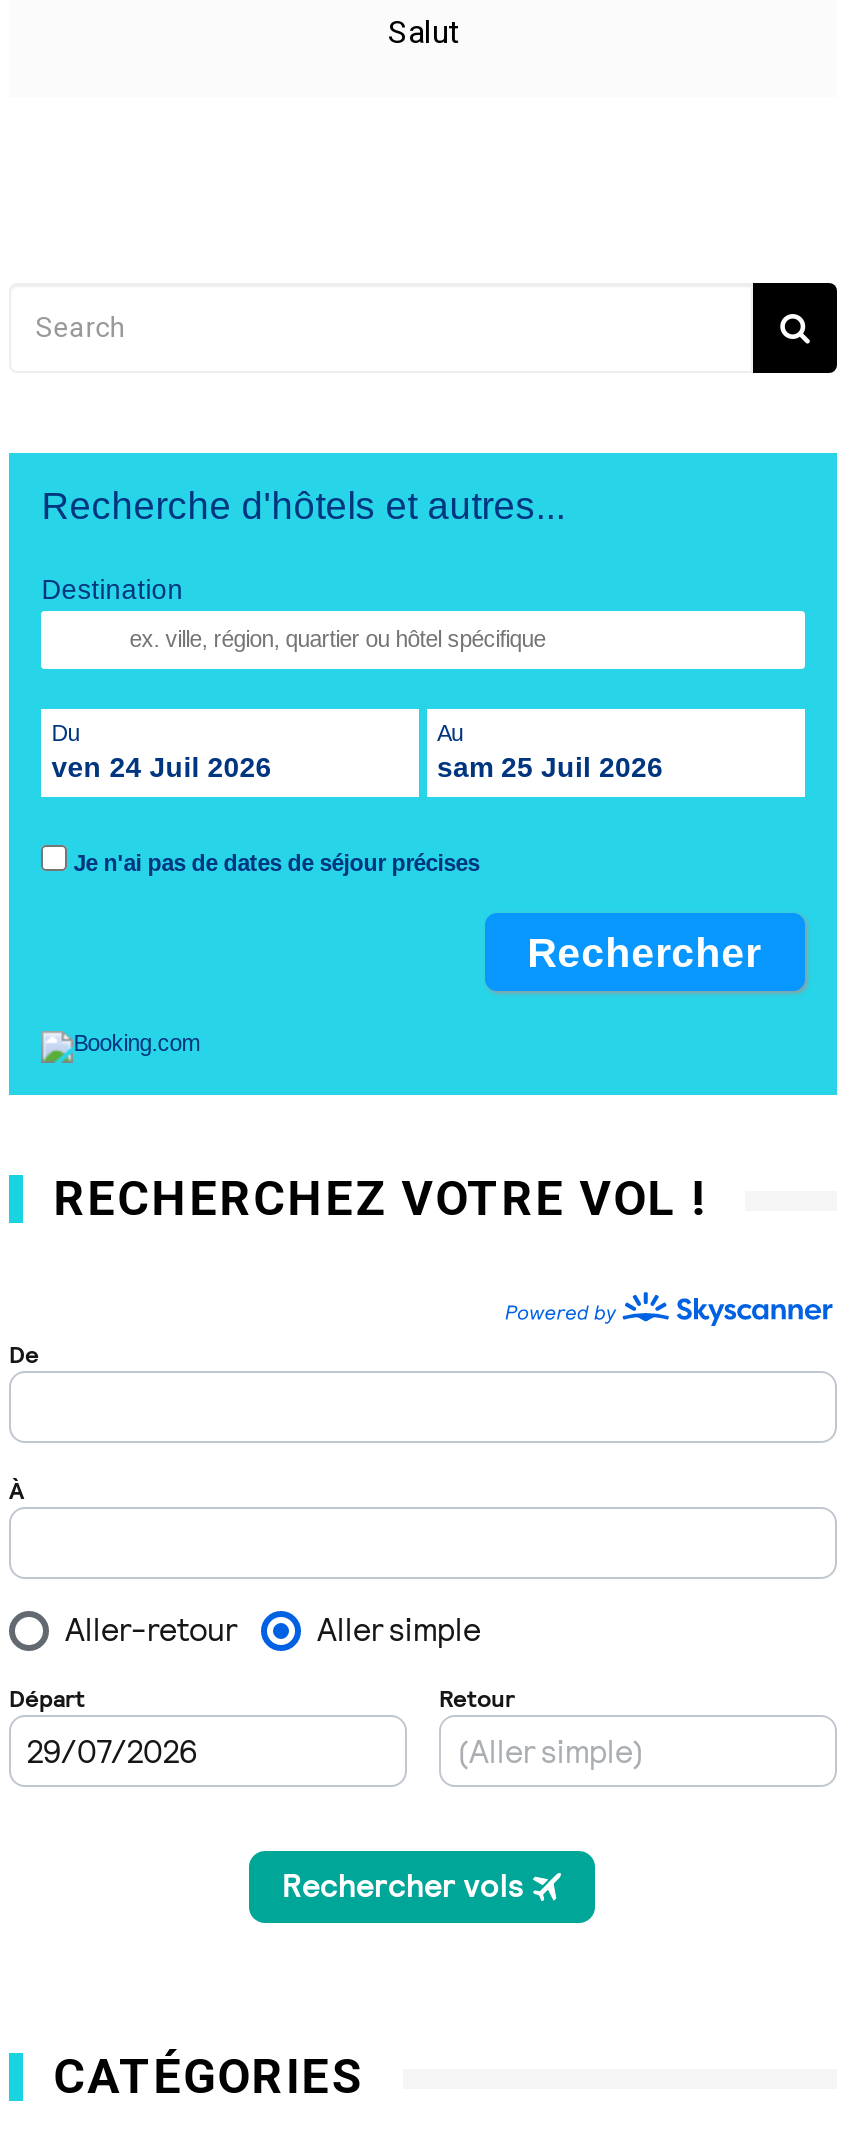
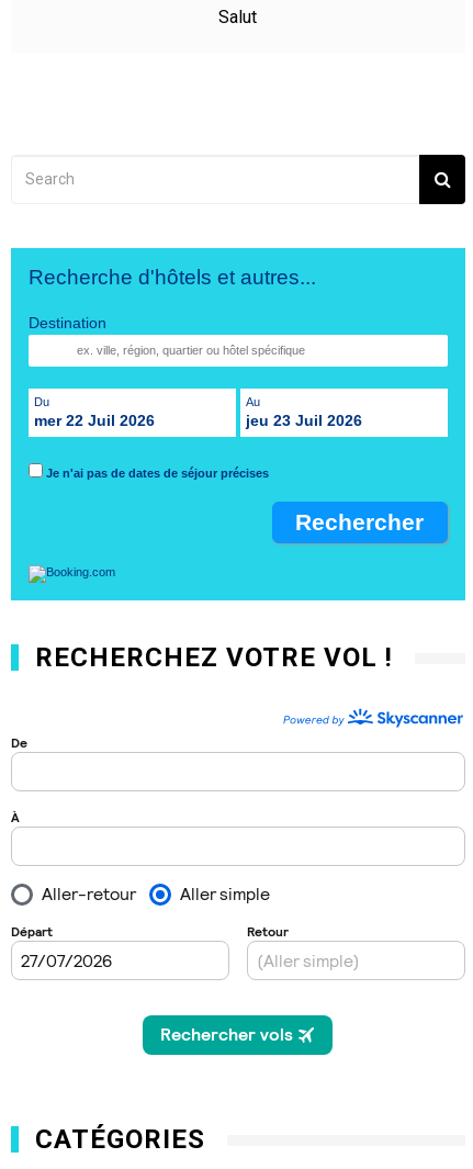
- ven 24 Juil 2026
+ mer 22 Juil 2026

- sam 25 Juil 2026
+ jeu 23 Juil 2026
